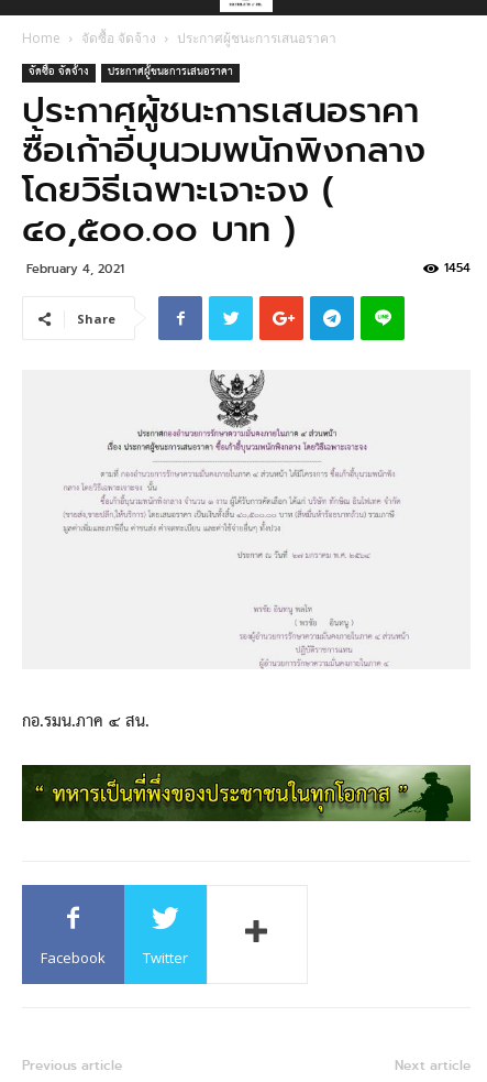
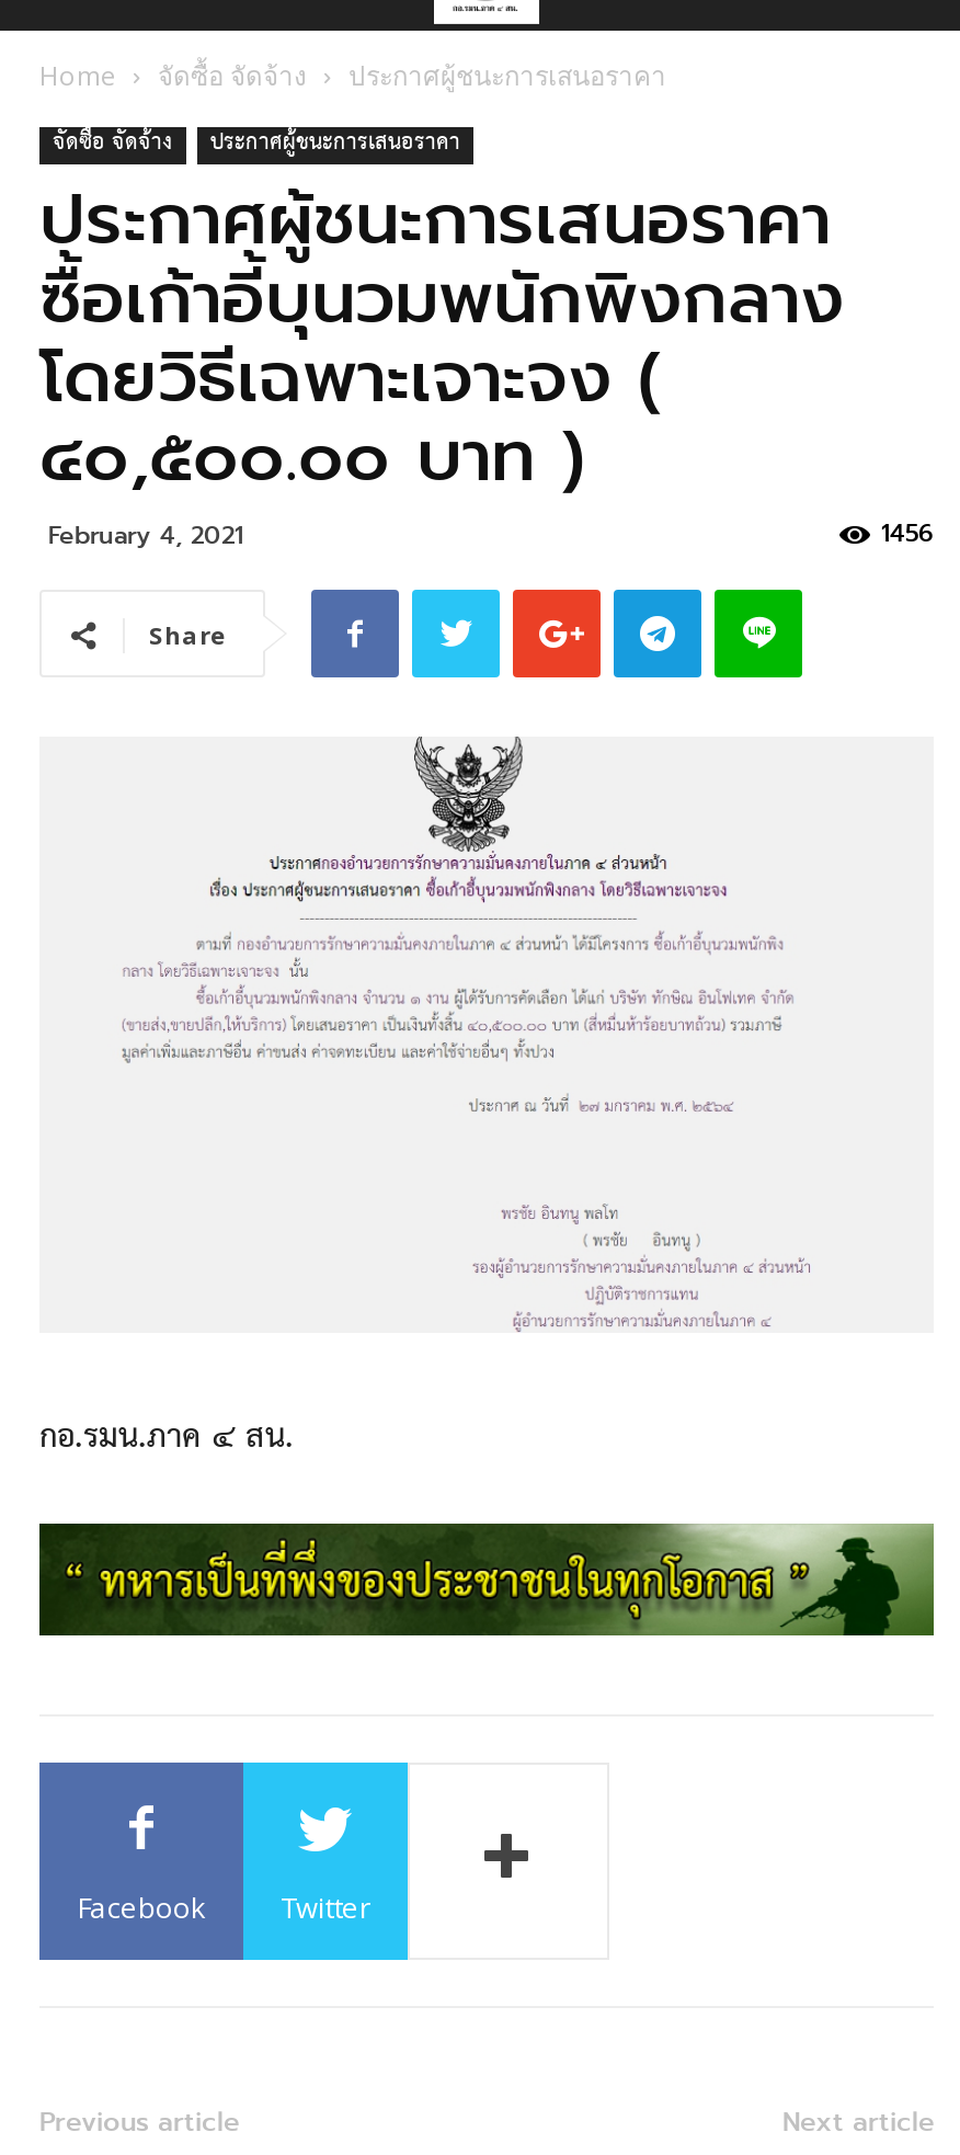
- 1454
+ 1456
